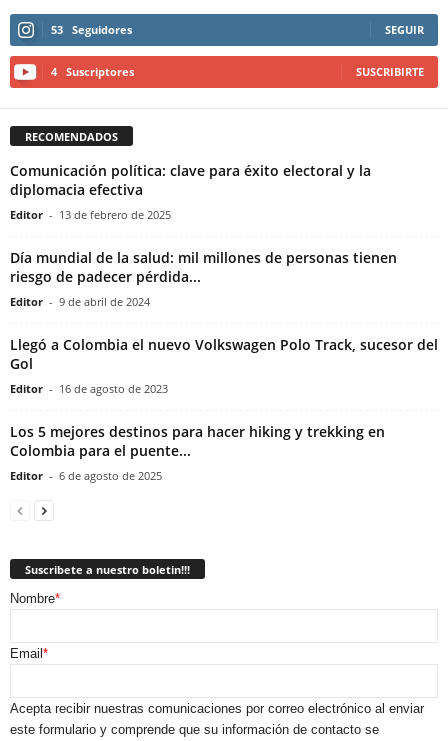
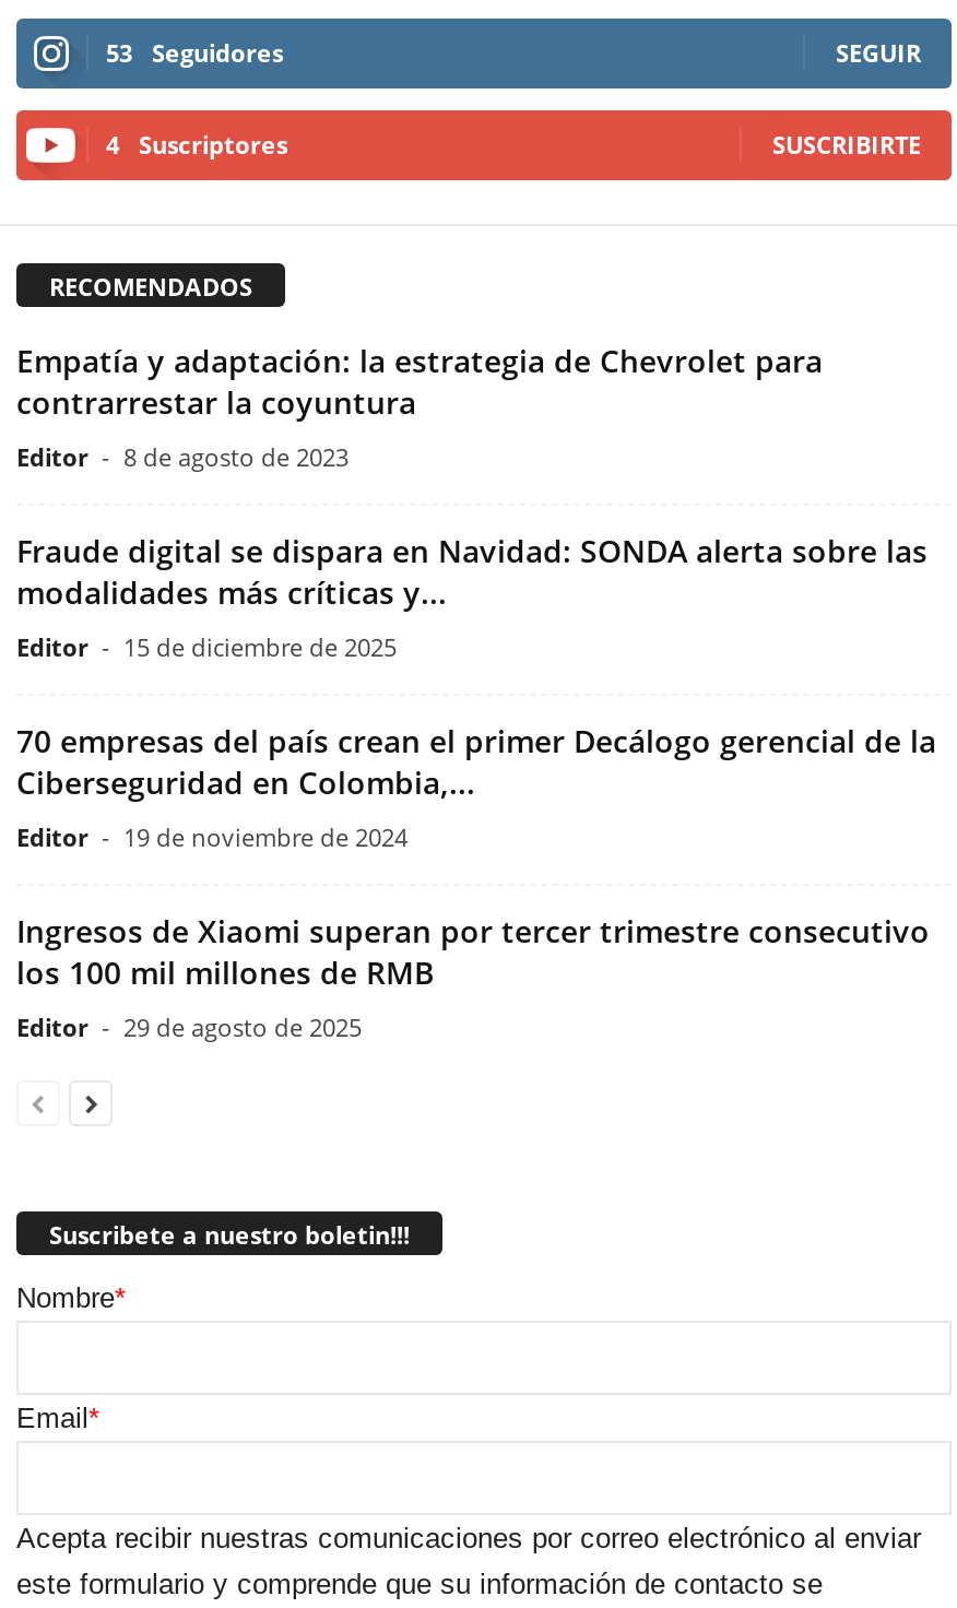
- Comunicación política: clave para éxito electoral y la
- diplomacia efectiva
- Editor - 13 de febrero de 2025
+ Empatía y adaptación: la estrategia de Chevrolet para
+ contrarrestar la coyuntura
+ Editor - 8 de agosto de 2023

- Día mundial de la salud: mil millones de personas tienen
- riesgo de padecer pérdida...
- Editor - 9 de abril de 2024
+ Fraude digital se dispara en Navidad: SONDA alerta sobre las
+ modalidades más críticas y...
+ Editor - 15 de diciembre de 2025

- Llegó a Colombia el nuevo Volkswagen Polo Track, sucesor del
- Gol
- Editor - 16 de agosto de 2023
+ 70 empresas del país crean el primer Decálogo gerencial de la
+ Ciberseguridad en Colombia,...
+ Editor - 19 de noviembre de 2024

- Los 5 mejores destinos para hacer hiking y trekking en
- Colombia para el puente...
- Editor - 6 de agosto de 2025
+ Ingresos de Xiaomi superan por tercer trimestre consecutivo
+ los 100 mil millones de RMB
+ Editor - 29 de agosto de 2025
